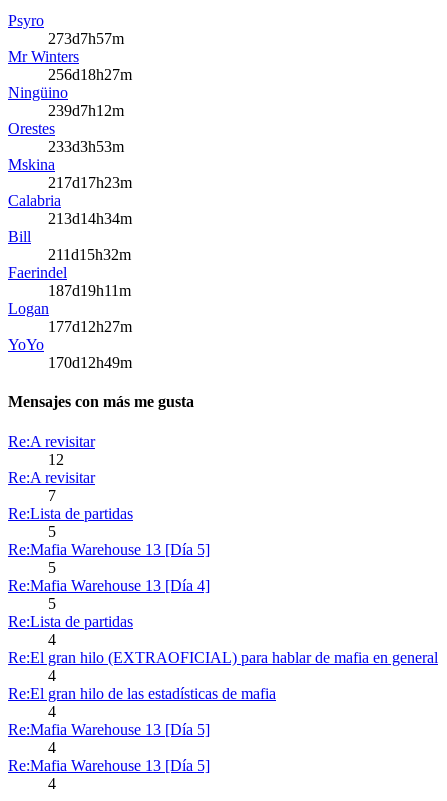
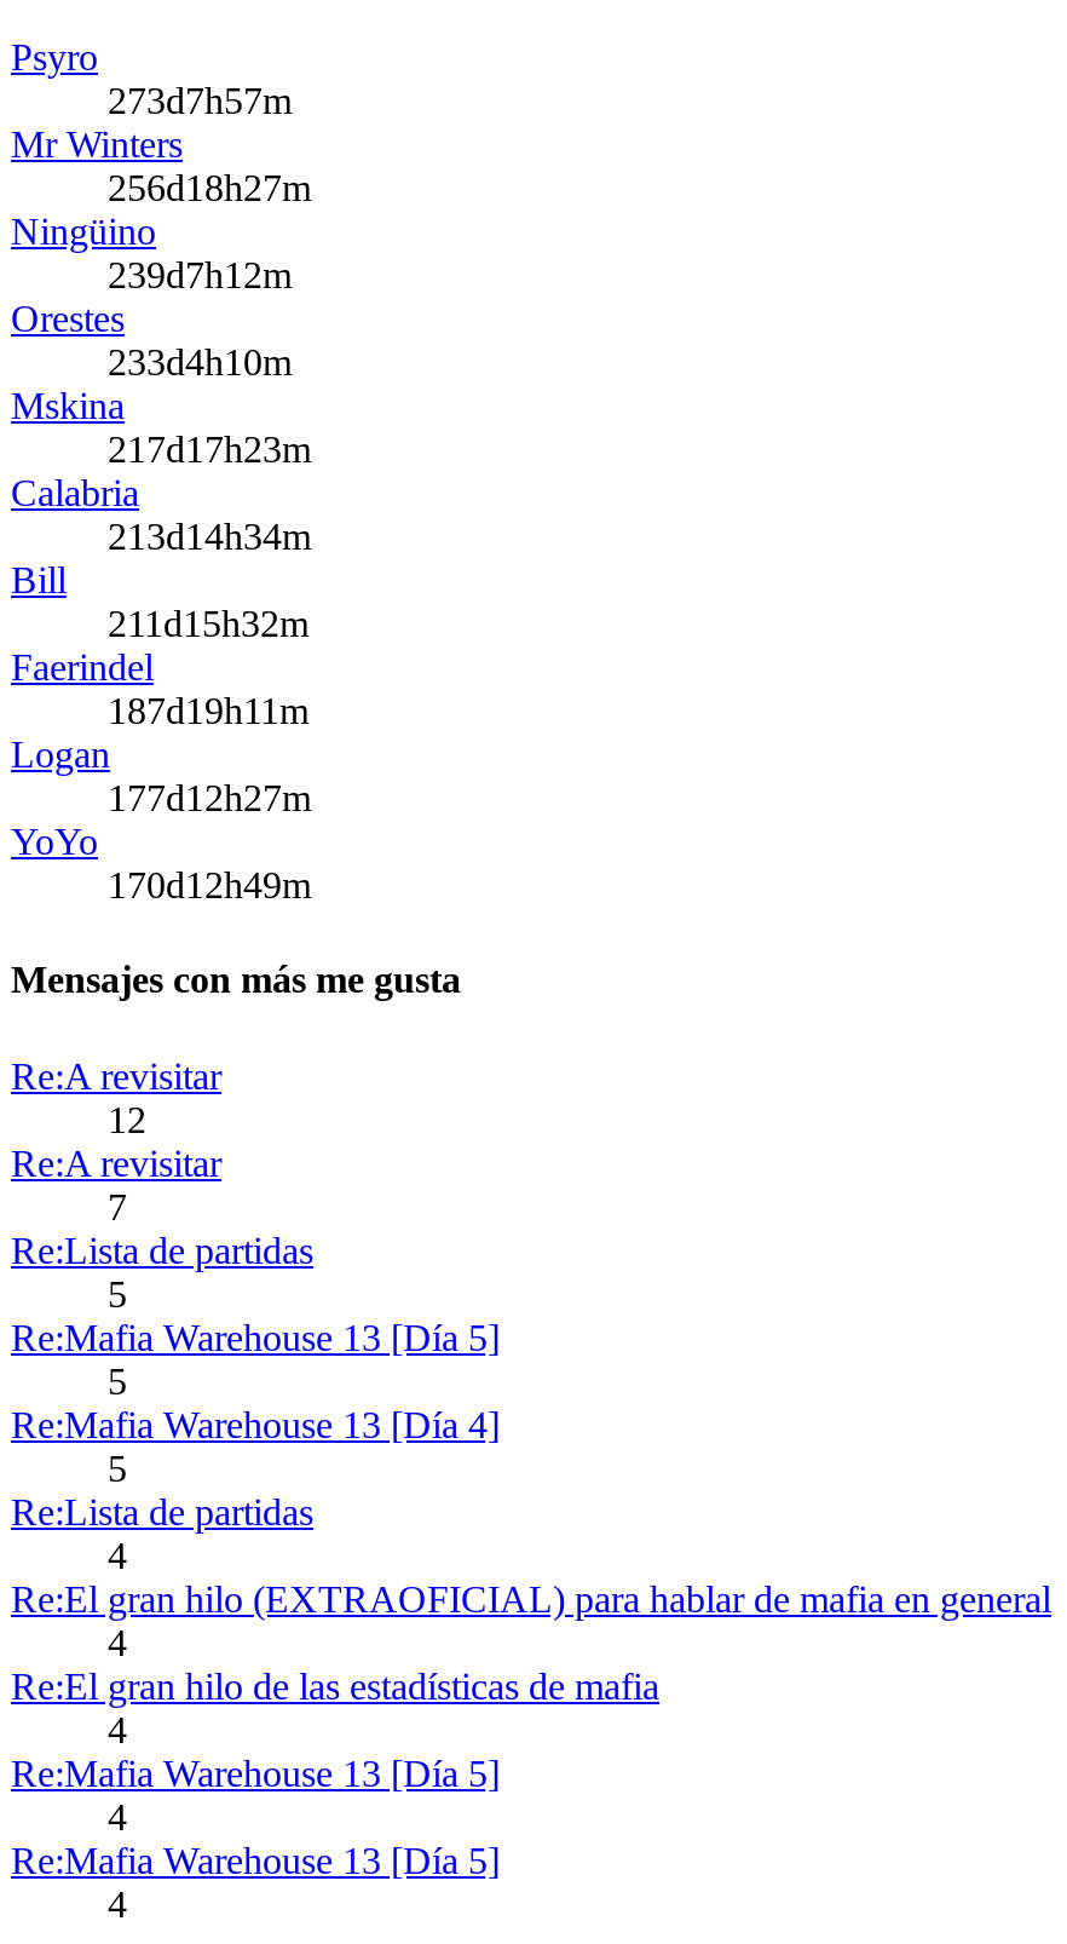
- 233d3h53m
+ 233d4h10m
